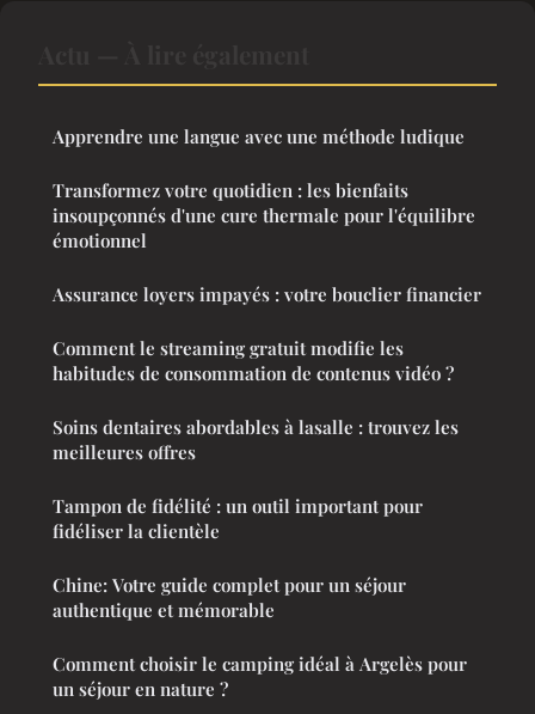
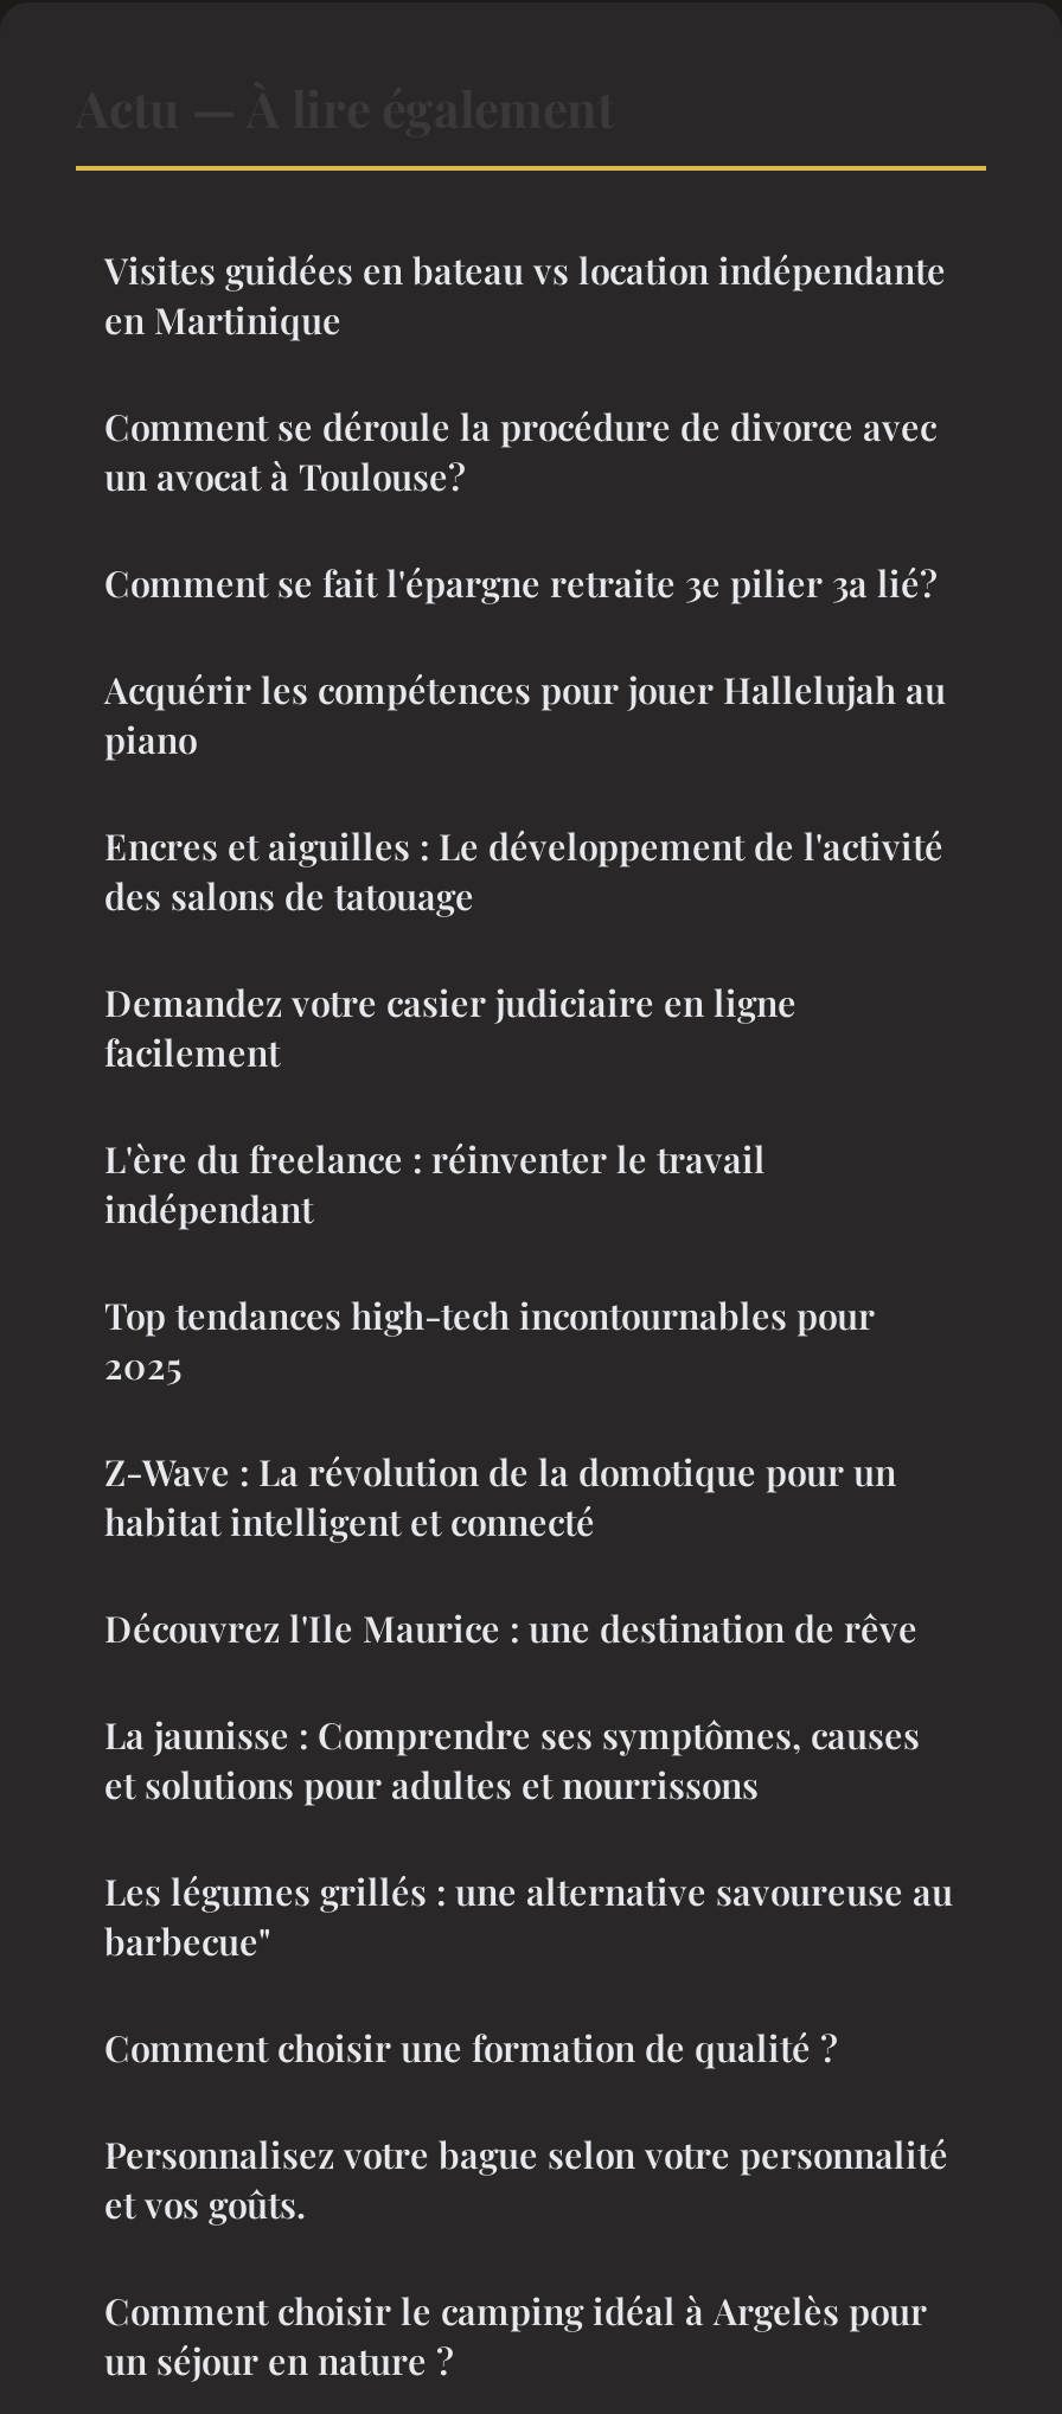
- Apprendre une langue avec une méthode ludique
- Transformez votre quotidien : les bienfaits
- insoupçonnés d'une cure thermale pour l'équilibre
- émotionnel
- Assurance loyers impayés : votre bouclier financier
- Comment le streaming gratuit modifie les
- habitudes de consommation de contenus vidéo ?
- Soins dentaires abordables à lasalle : trouvez les
- meilleures offres
- Tampon de fidélité : un outil important pour
- fidéliser la clientèle
- Chine: Votre guide complet pour un séjour
- authentique et mémorable
+ Visites guidées en bateau vs location indépendante
+ en Martinique
+ Comment se déroule la procédure de divorce avec
+ un avocat à Toulouse?
+ Comment se fait l'épargne retraite 3e pilier 3a lié?
+ Acquérir les compétences pour jouer Hallelujah au
+ piano
+ Encres et aiguilles : Le développement de l'activité
+ des salons de tatouage
+ Demandez votre casier judiciaire en ligne
+ facilement
+ L'ère du freelance : réinventer le travail
+ indépendant
+ Top tendances high-tech incontournables pour
+ 2025
+ Z-Wave : La révolution de la domotique pour un
+ habitat intelligent et connecté
+ Découvrez l'Ile Maurice : une destination de rêve
+ La jaunisse : Comprendre ses symptômes, causes
+ et solutions pour adultes et nourrissons
+ Les légumes grillés : une alternative savoureuse au
+ barbecue"
+ Comment choisir une formation de qualité ?
+ Personnalisez votre bague selon votre personnalité
+ et vos goûts.
